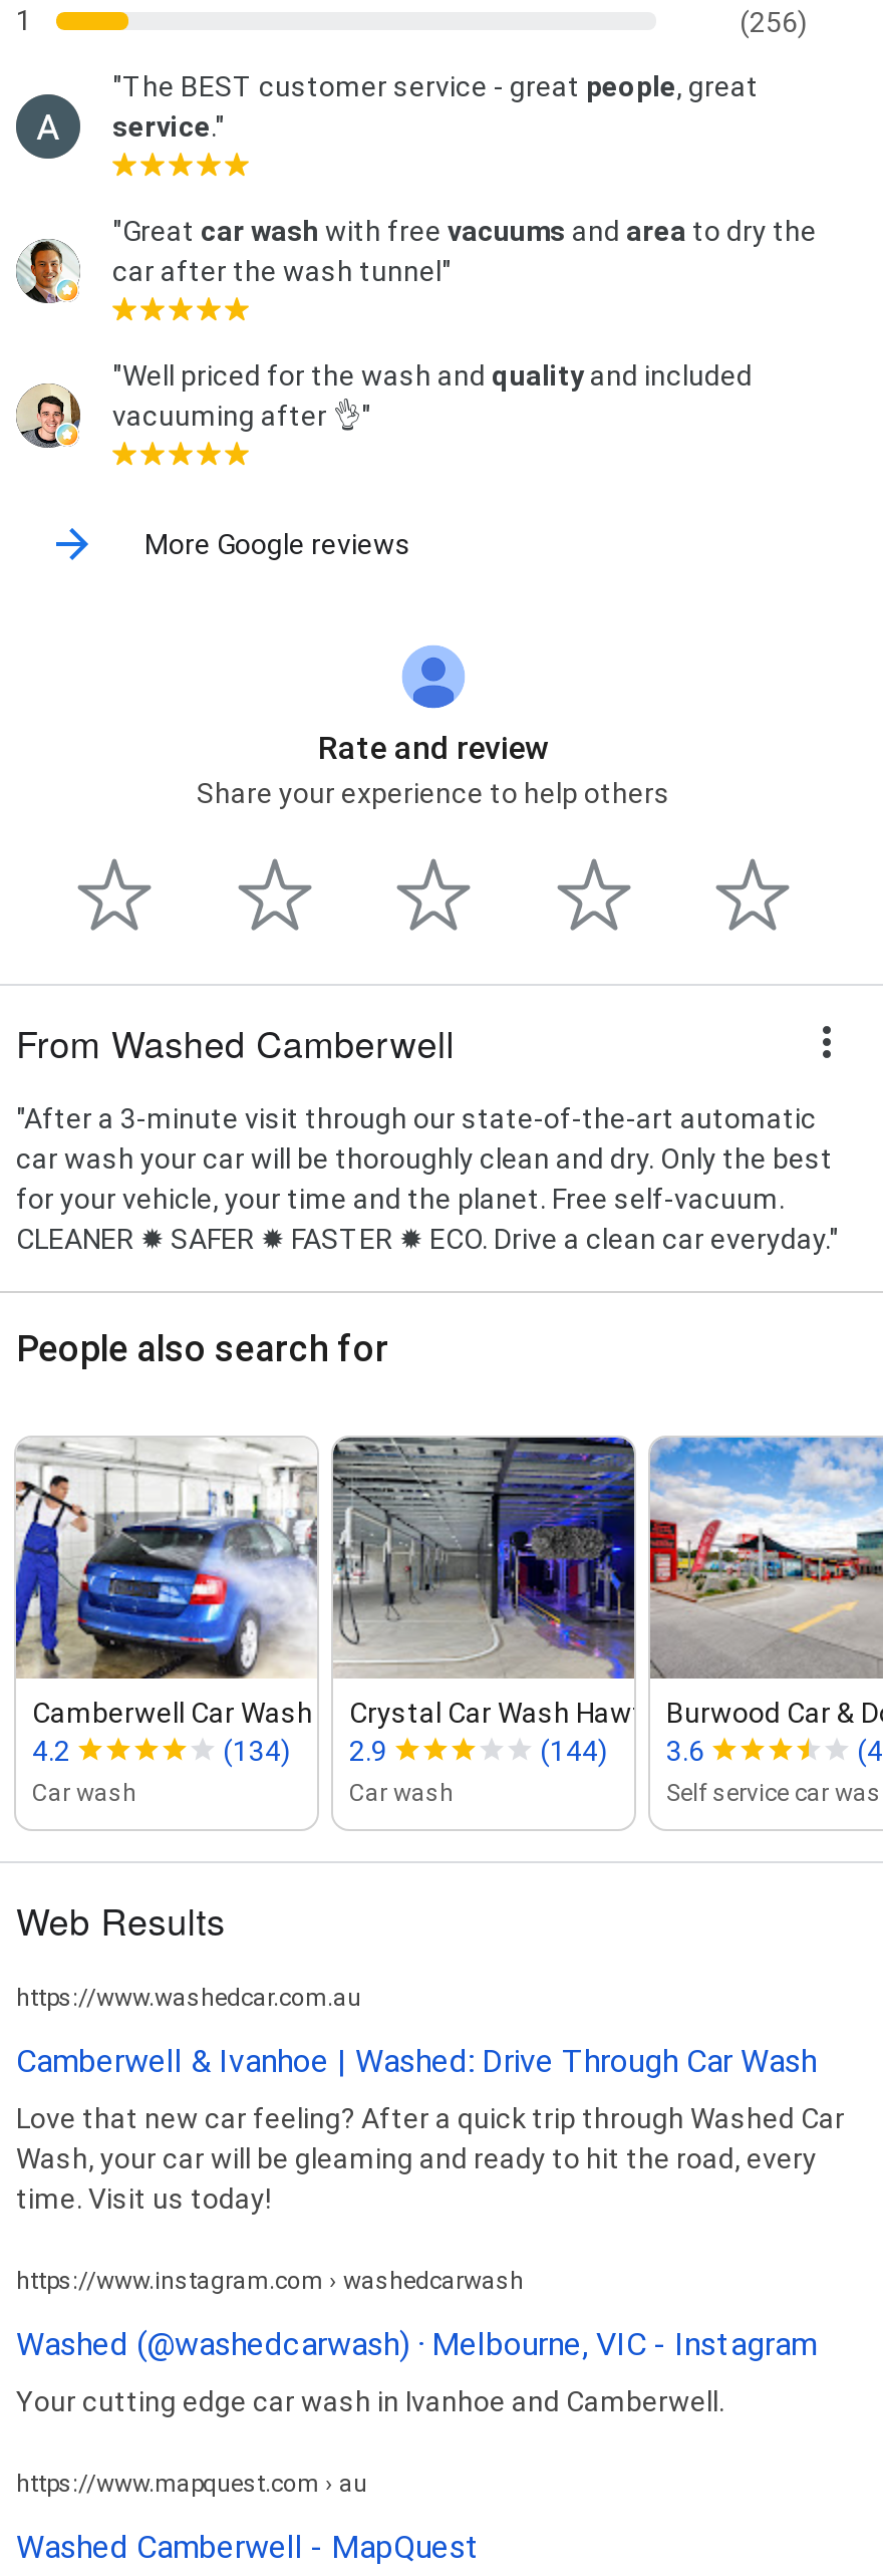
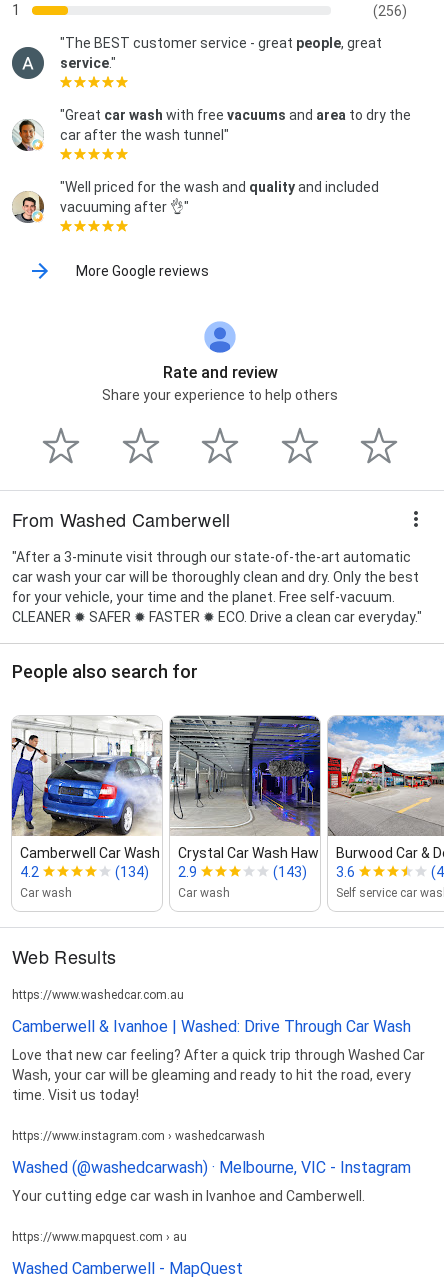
- (144) 3.6
+ (143) 3.6
